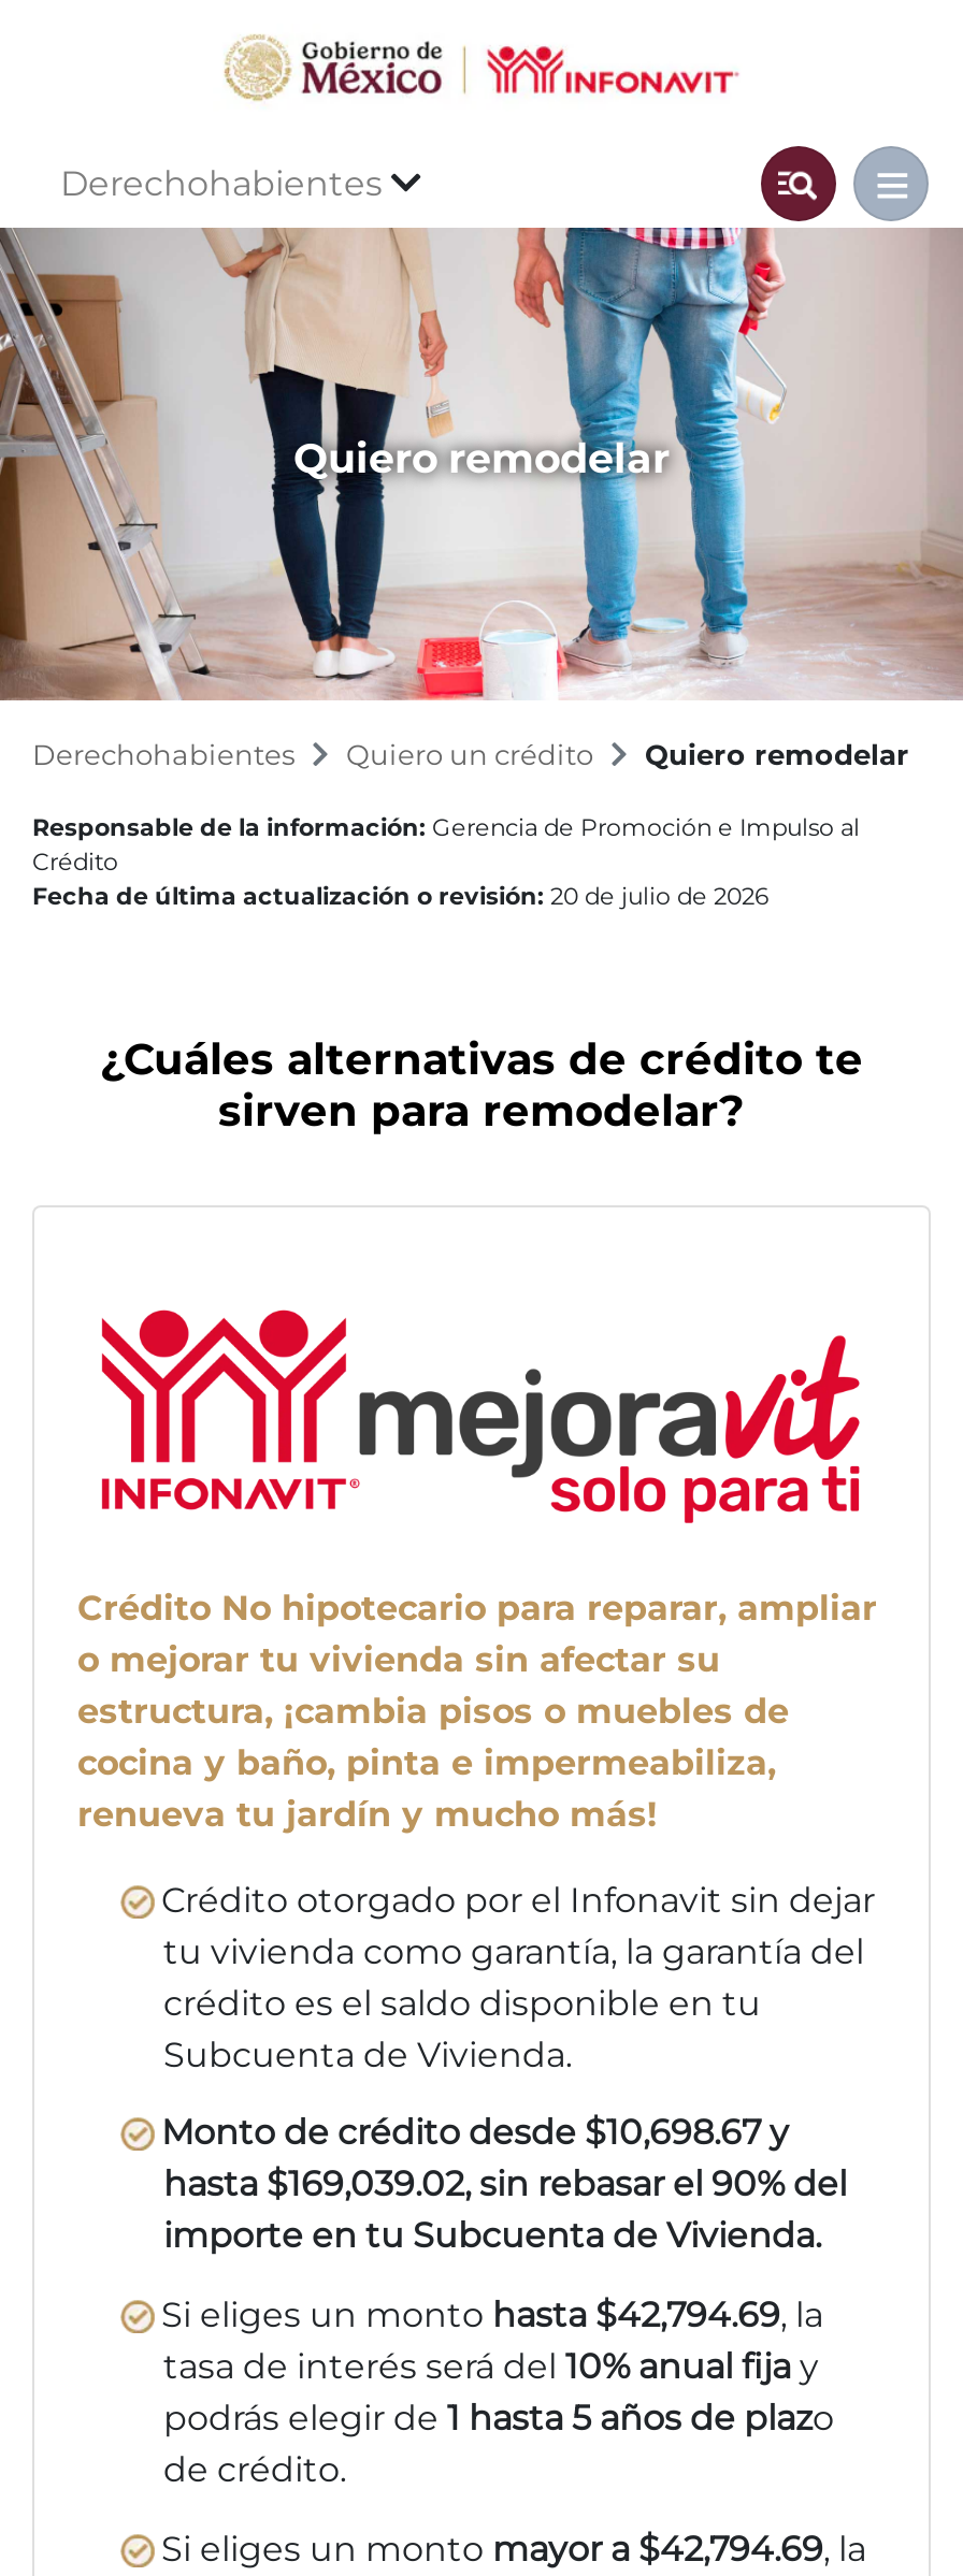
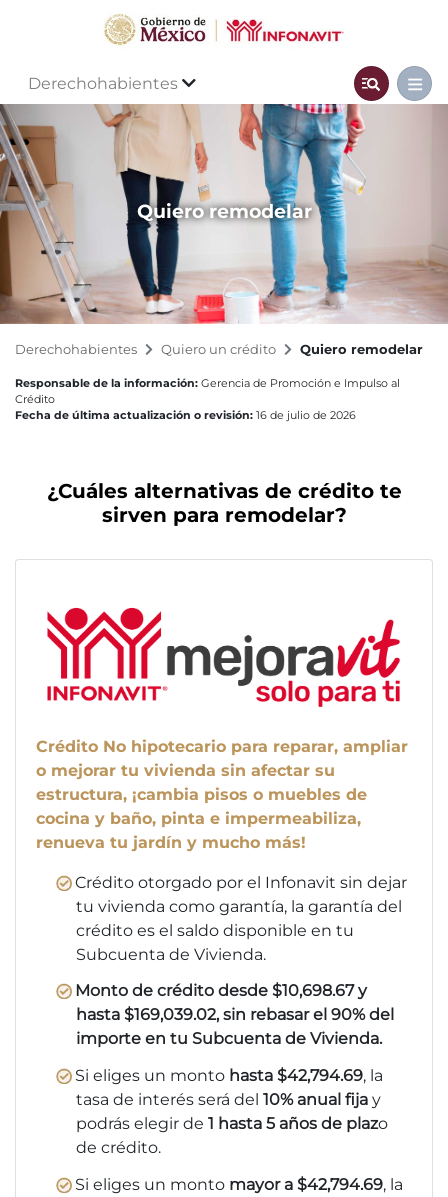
- Fecha de última actualización o revisión: 20 de julio de 2026
+ Fecha de última actualización o revisión: 16 de julio de 2026
